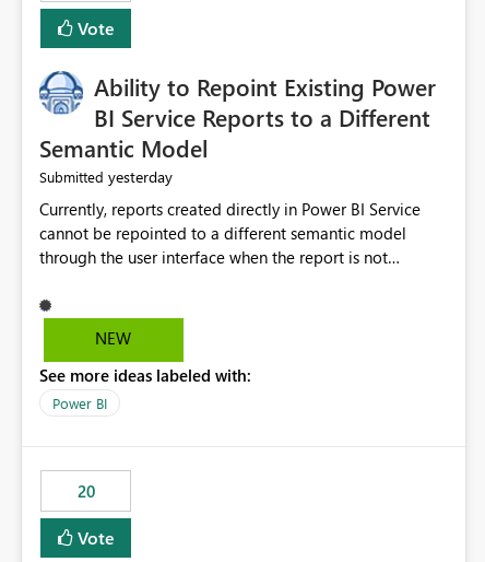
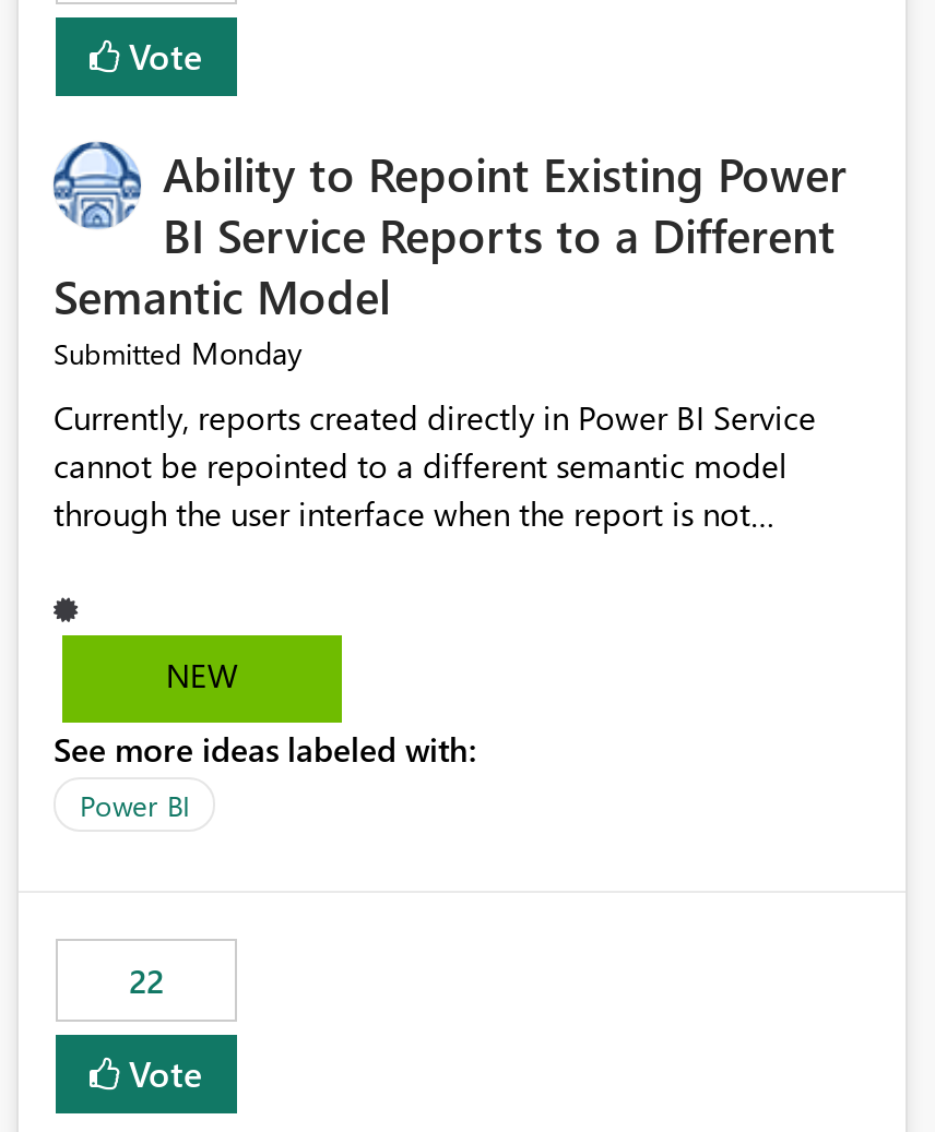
- Submitted yesterday
+ Submitted Monday

- 20
+ 22
